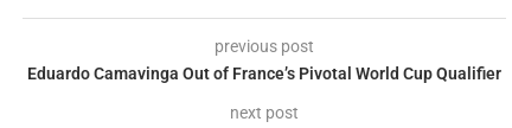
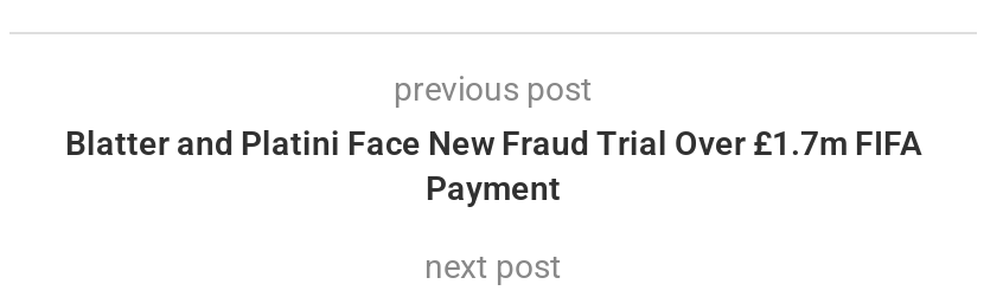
- Eduardo Camavinga Out of France’s Pivotal World Cup Qualifier
+ Blatter and Platini Face New Fraud Trial Over £1.7m FIFA
+ Payment
